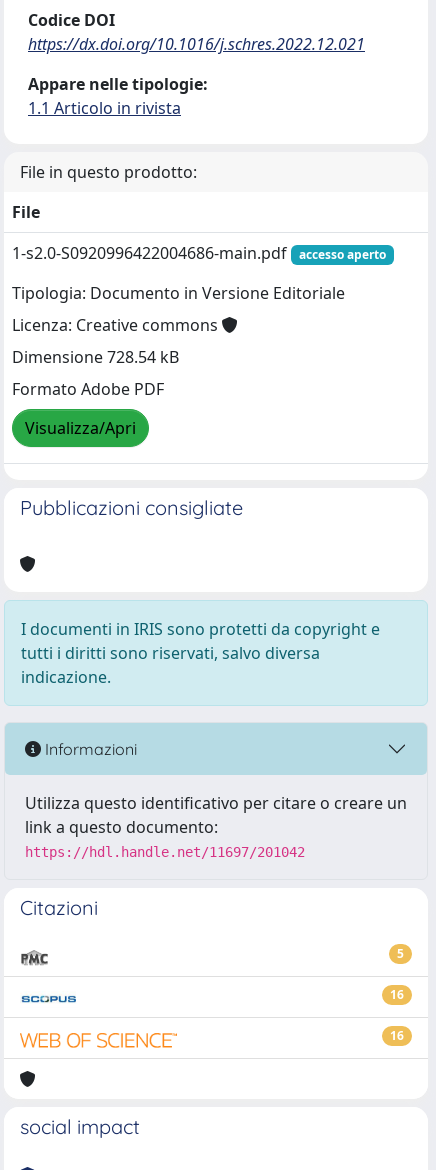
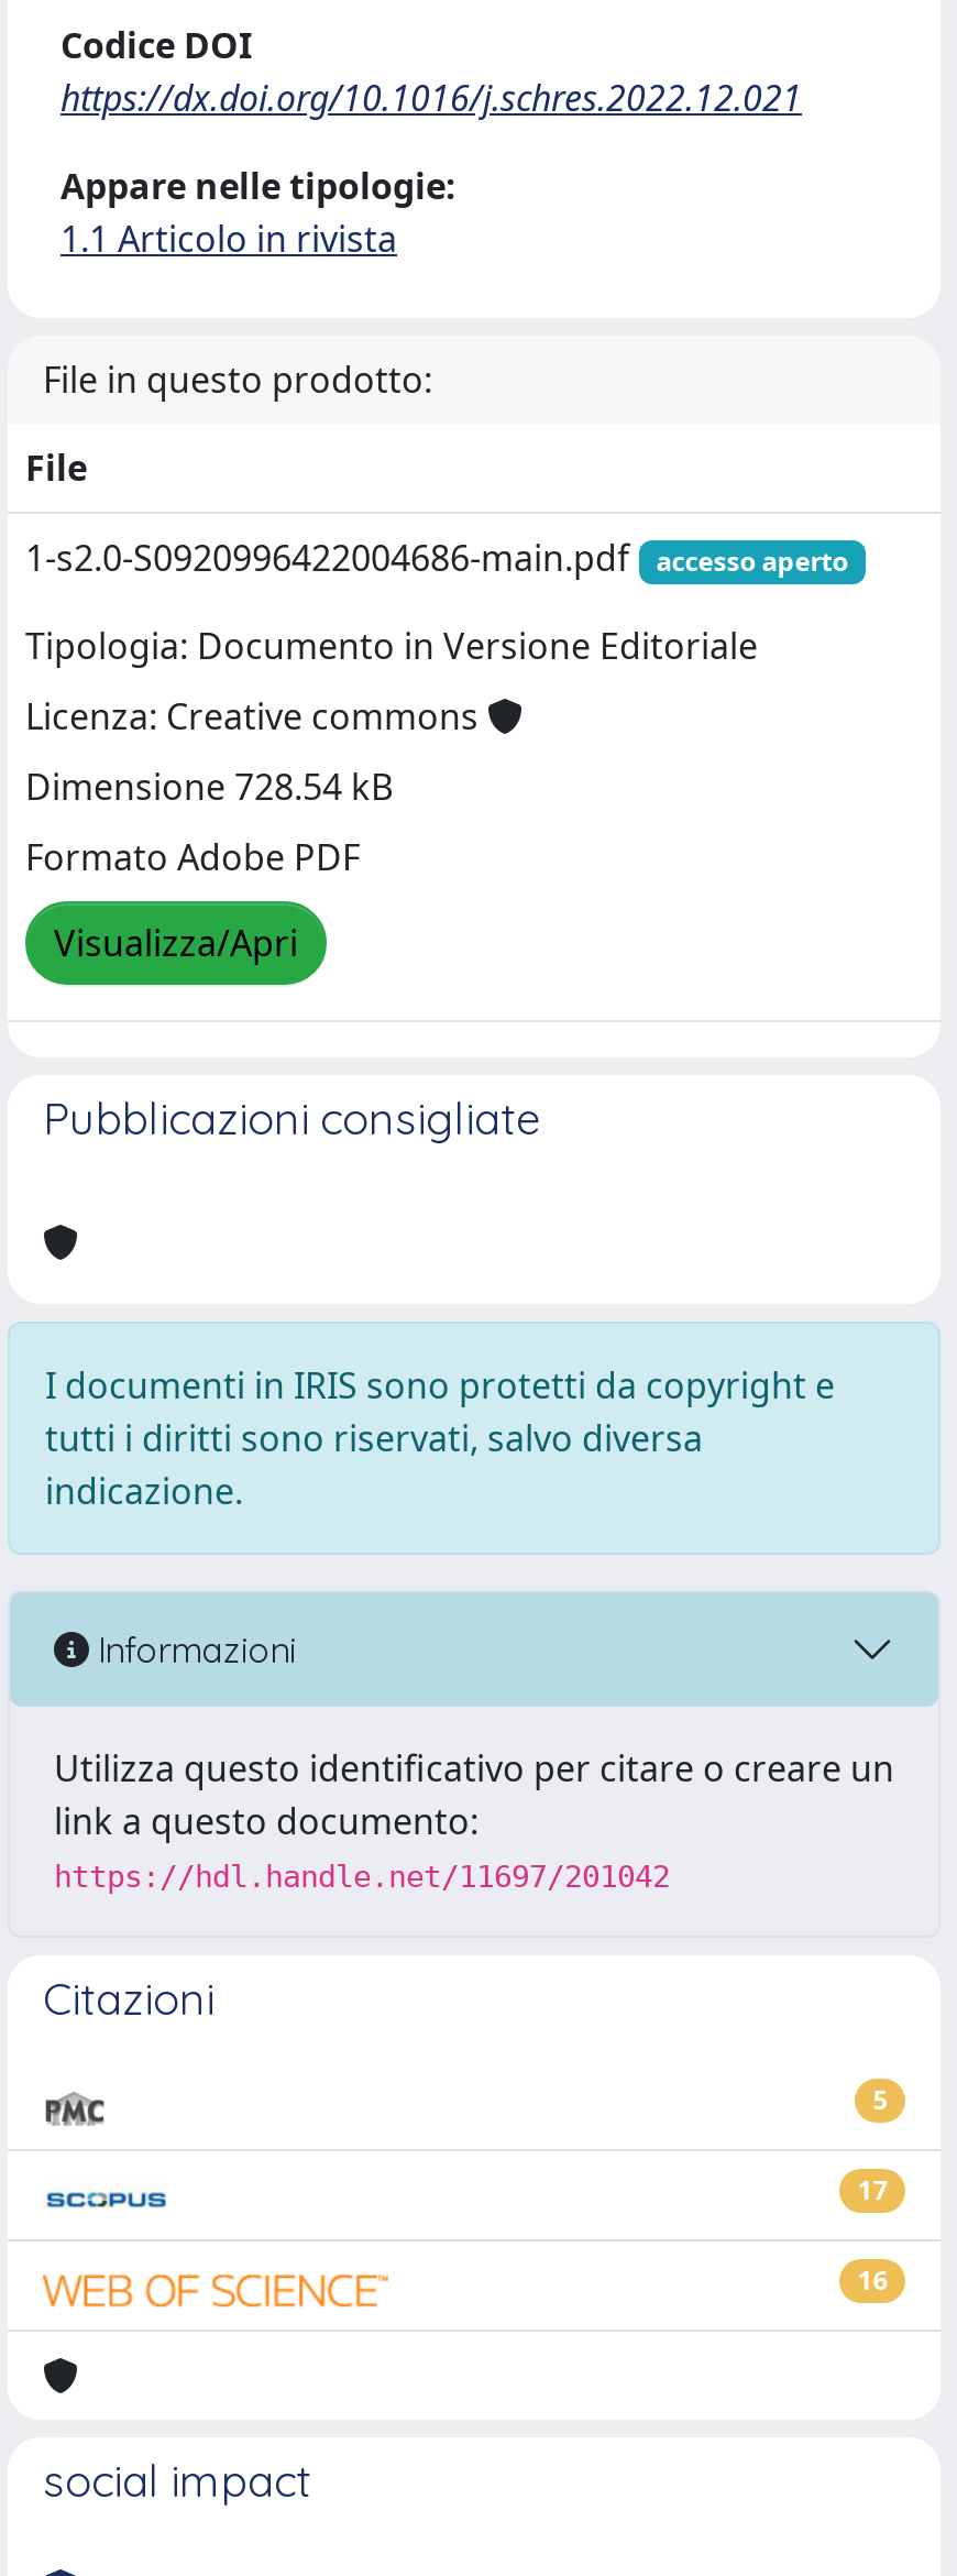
- 16
+ 17
